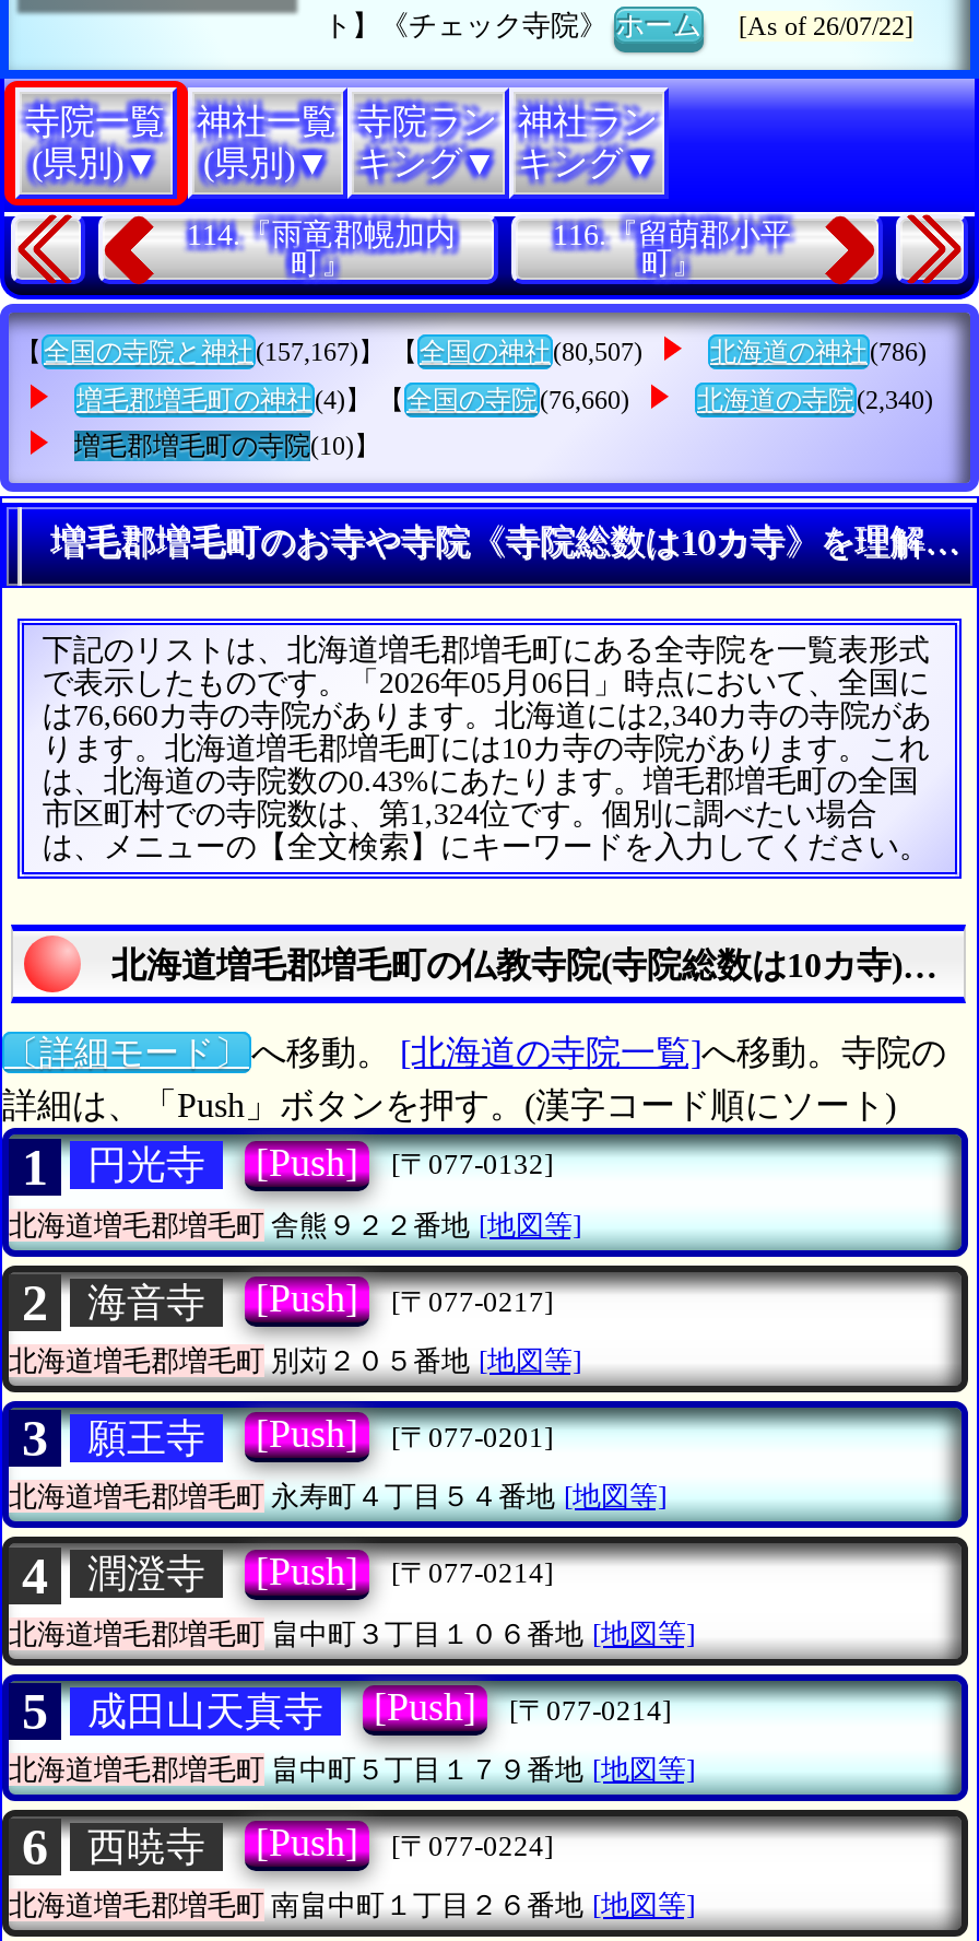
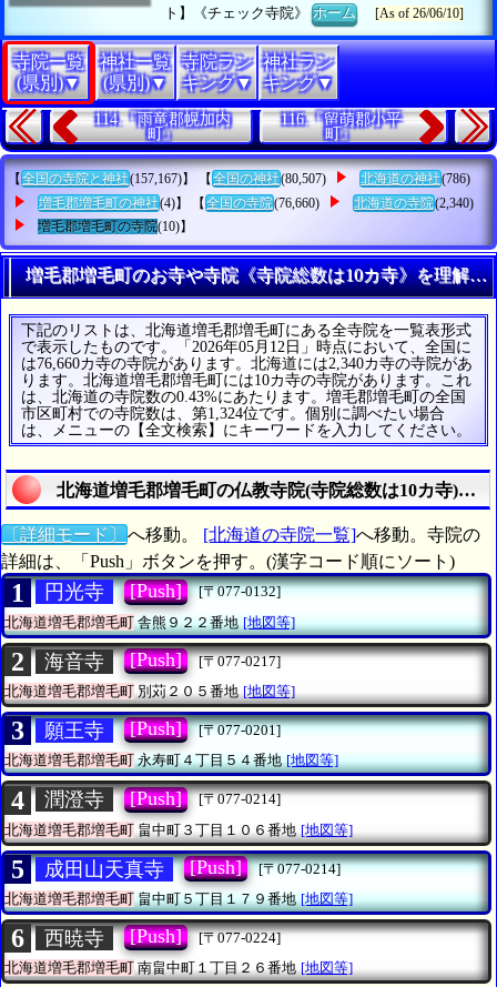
- [As of 26/07/22]
+ [As of 26/06/10]

- で表示したものです。「2026年05月06日」時点において、全国に
+ で表示したものです。「2026年05月12日」時点において、全国に
